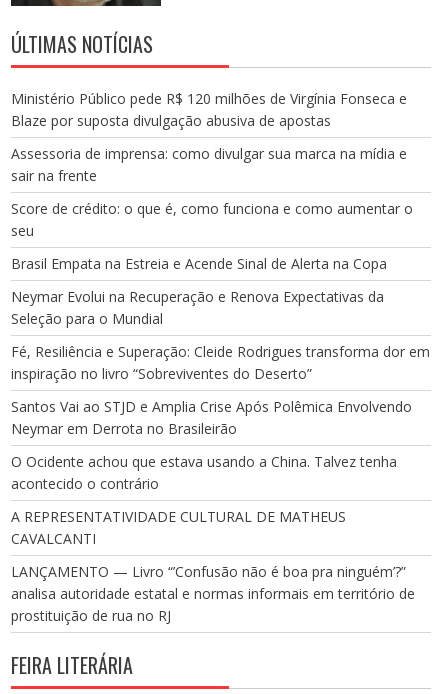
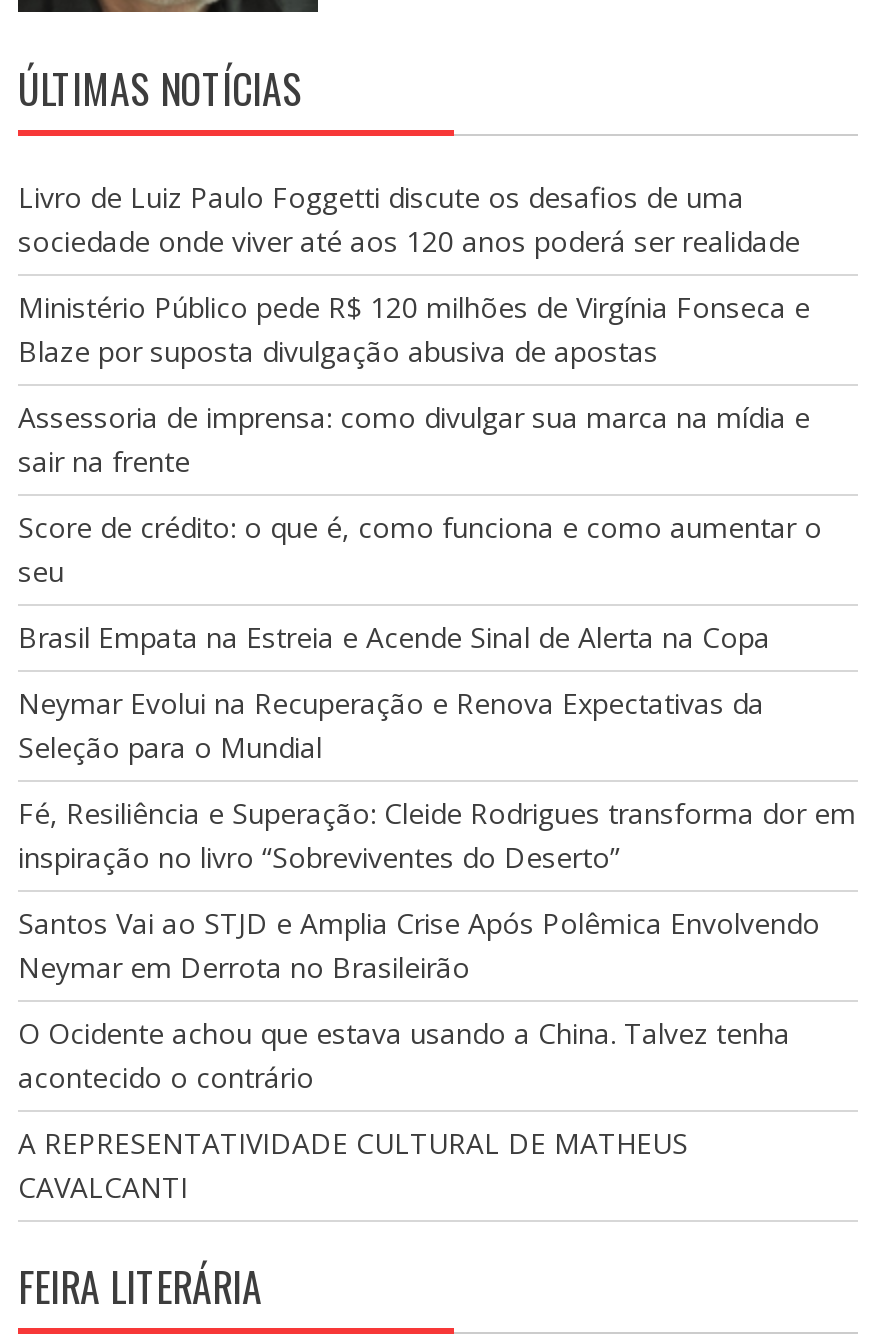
+ Livro de Luiz Paulo Foggetti discute os desafios de uma
+ sociedade onde viver até aos 120 anos poderá ser realidade

moved down: Ministério Público pede R$ 120 milhões de Virgínia Fonseca e | Blaze por suposta divulgação abusiva de apostas | Assessoria de imprensa: como divulgar sua marca na mídia e | ... | A REPRESENTATIVIDADE CULTURAL DE MATHEUS | CAVALCANTI

- LANÇAMENTO — Livro “’Confusão não é boa pra ninguém’?”
- analisa autoridade estatal e normas informais em território de
- prostituição de rua no RJ
